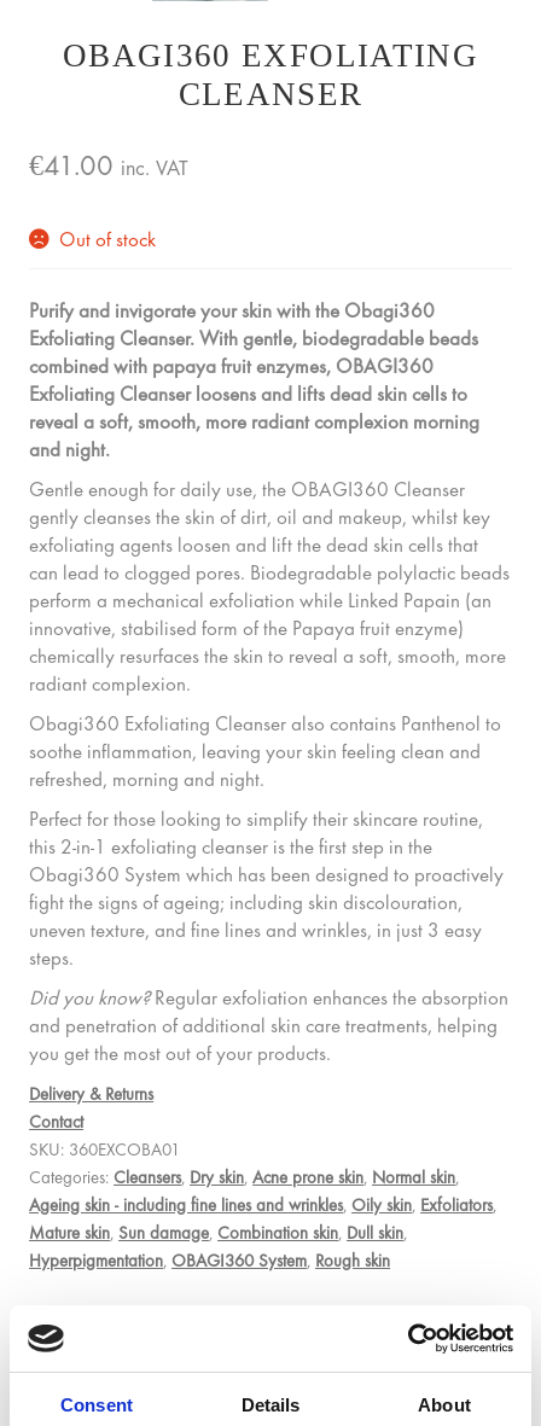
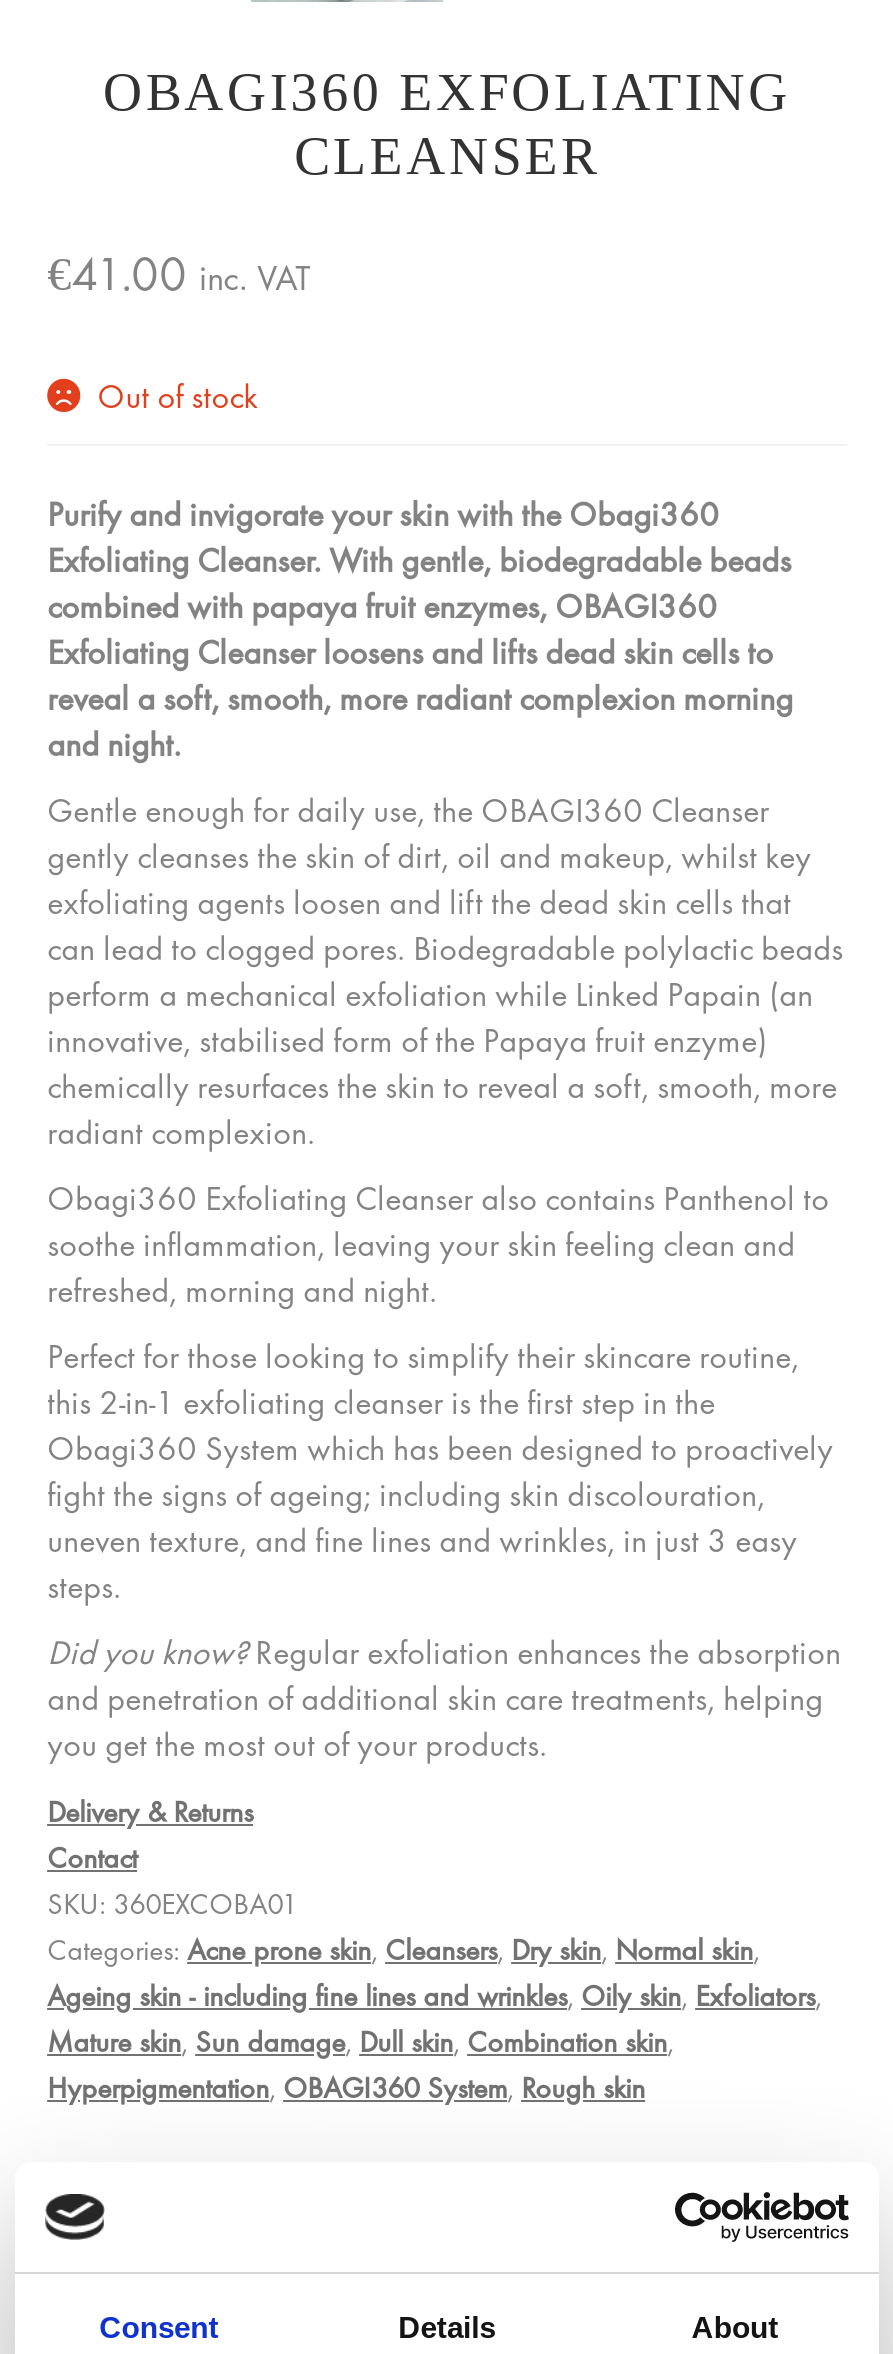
- Categories: Cleansers, Dry skin, Acne prone skin, Normal skin,
+ Categories: Acne prone skin, Cleansers, Dry skin, Normal skin,

- Mature skin, Sun damage, Combination skin, Dull skin,
+ Mature skin, Sun damage, Dull skin, Combination skin,
